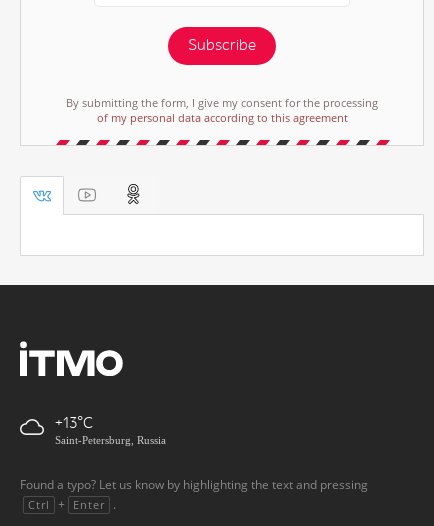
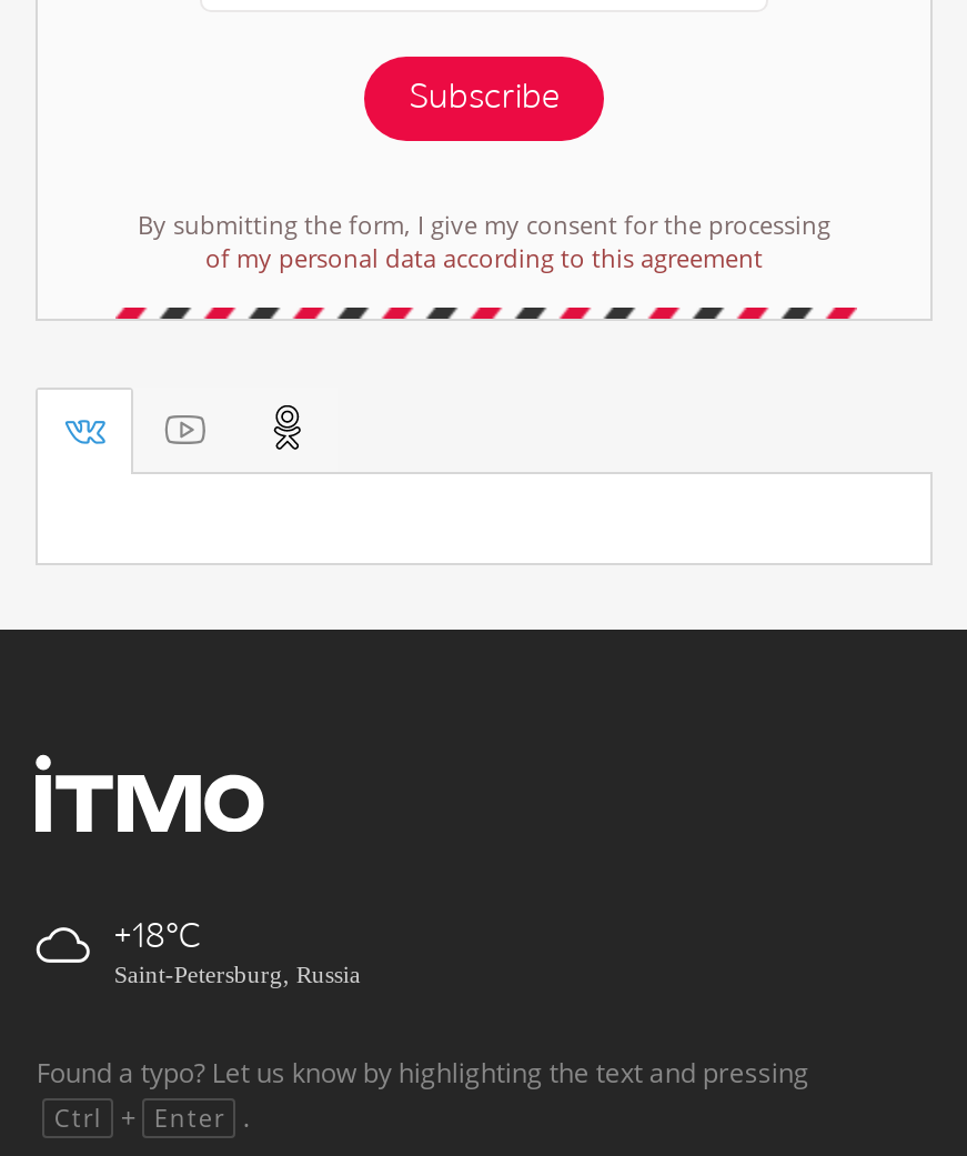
- +13
+ +18
